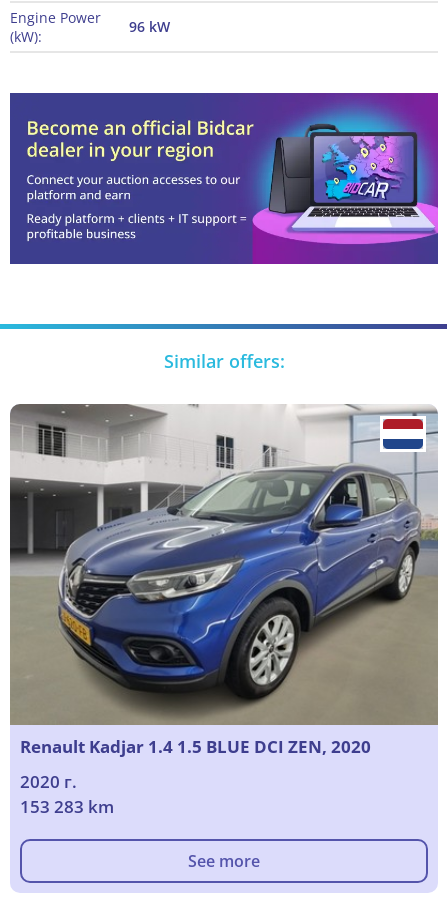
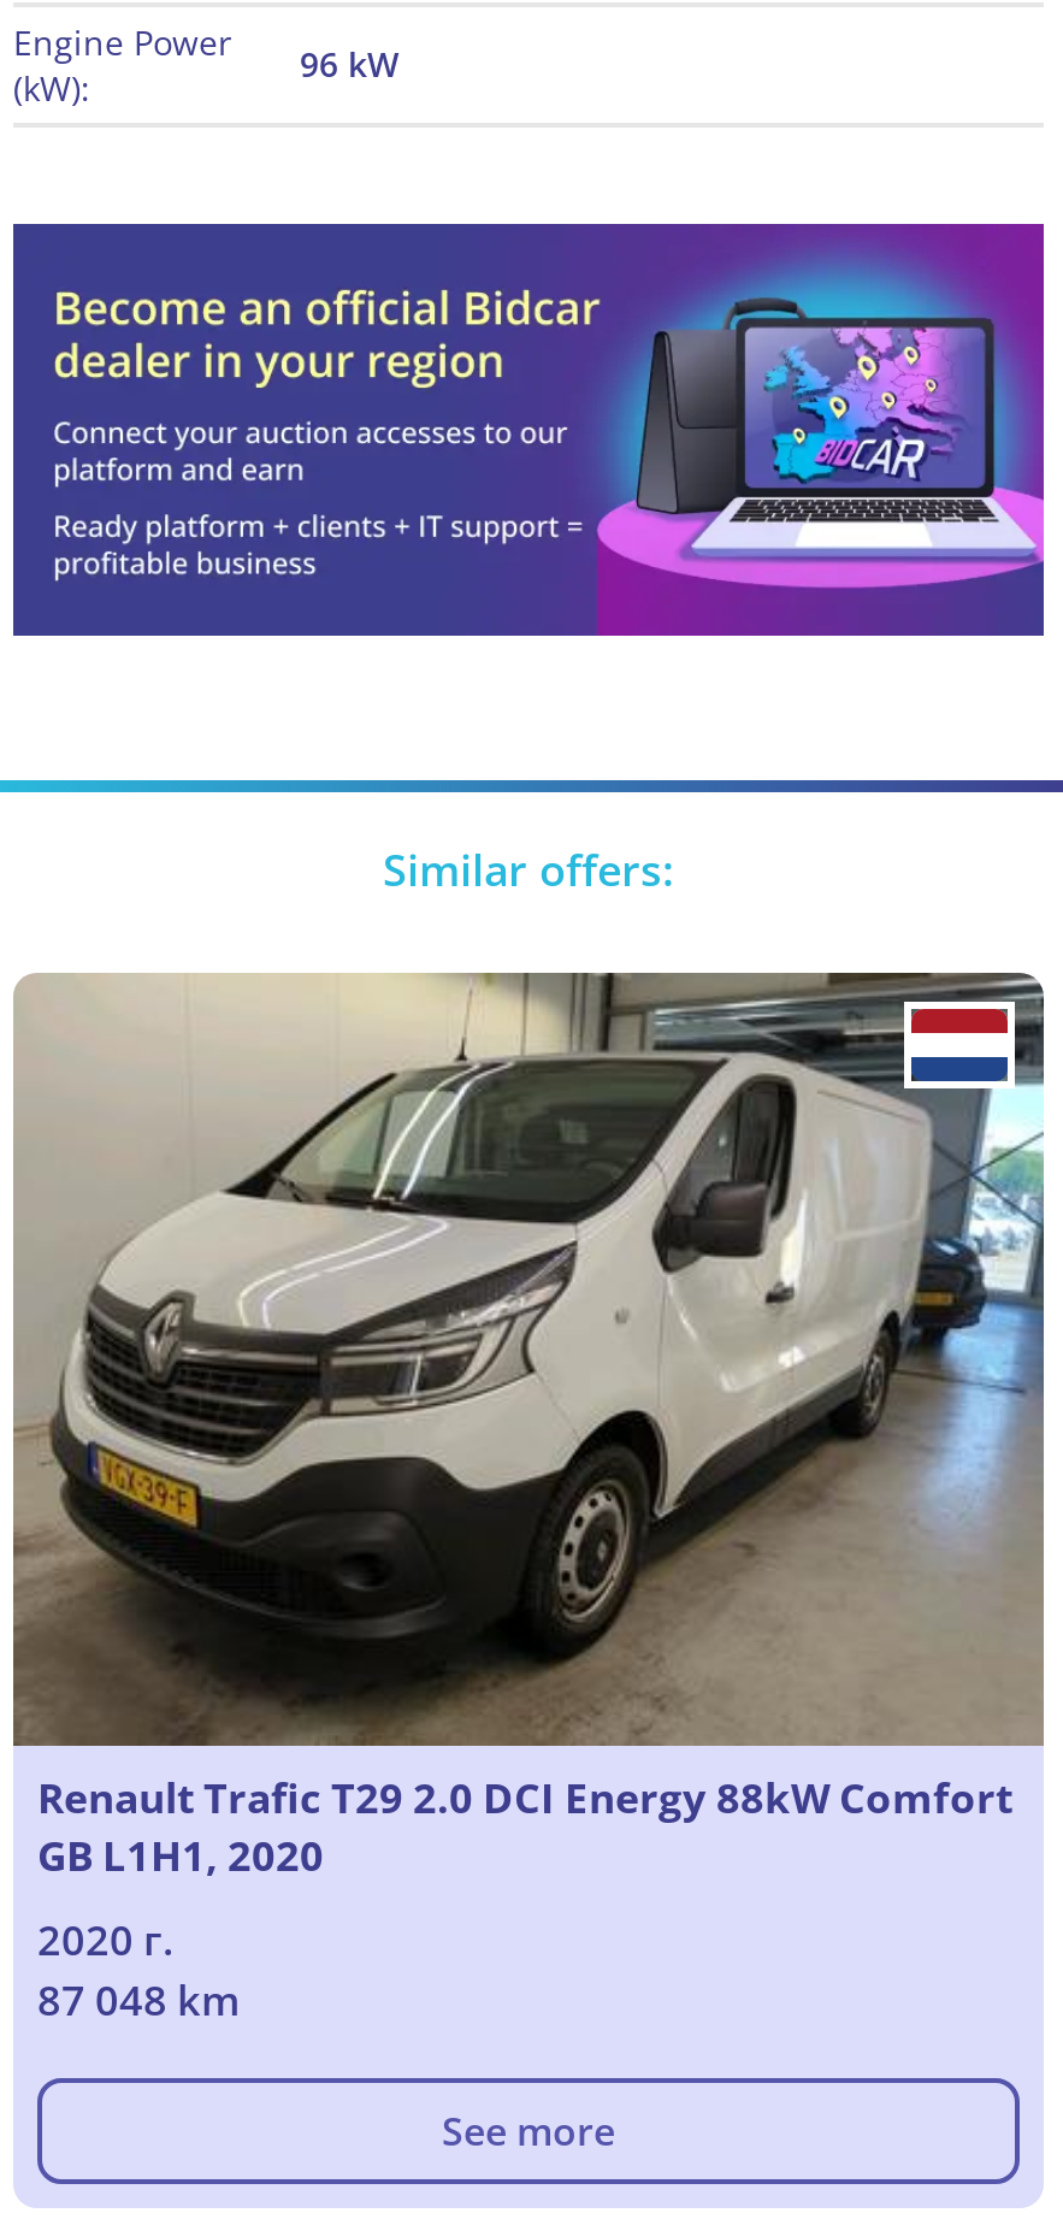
- [image]
- Renault Kadjar 1.4 1.5 BLUE DCI ZEN, 2020
+ [image]
+ Renault Trafic T29 2.0 DCI Energy 88kW Comfort
+ GB L1H1, 2020

- 153 283 km
+ 87 048 km
